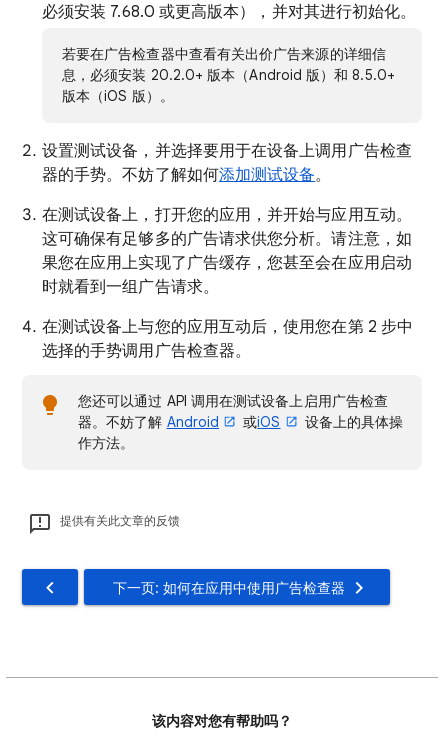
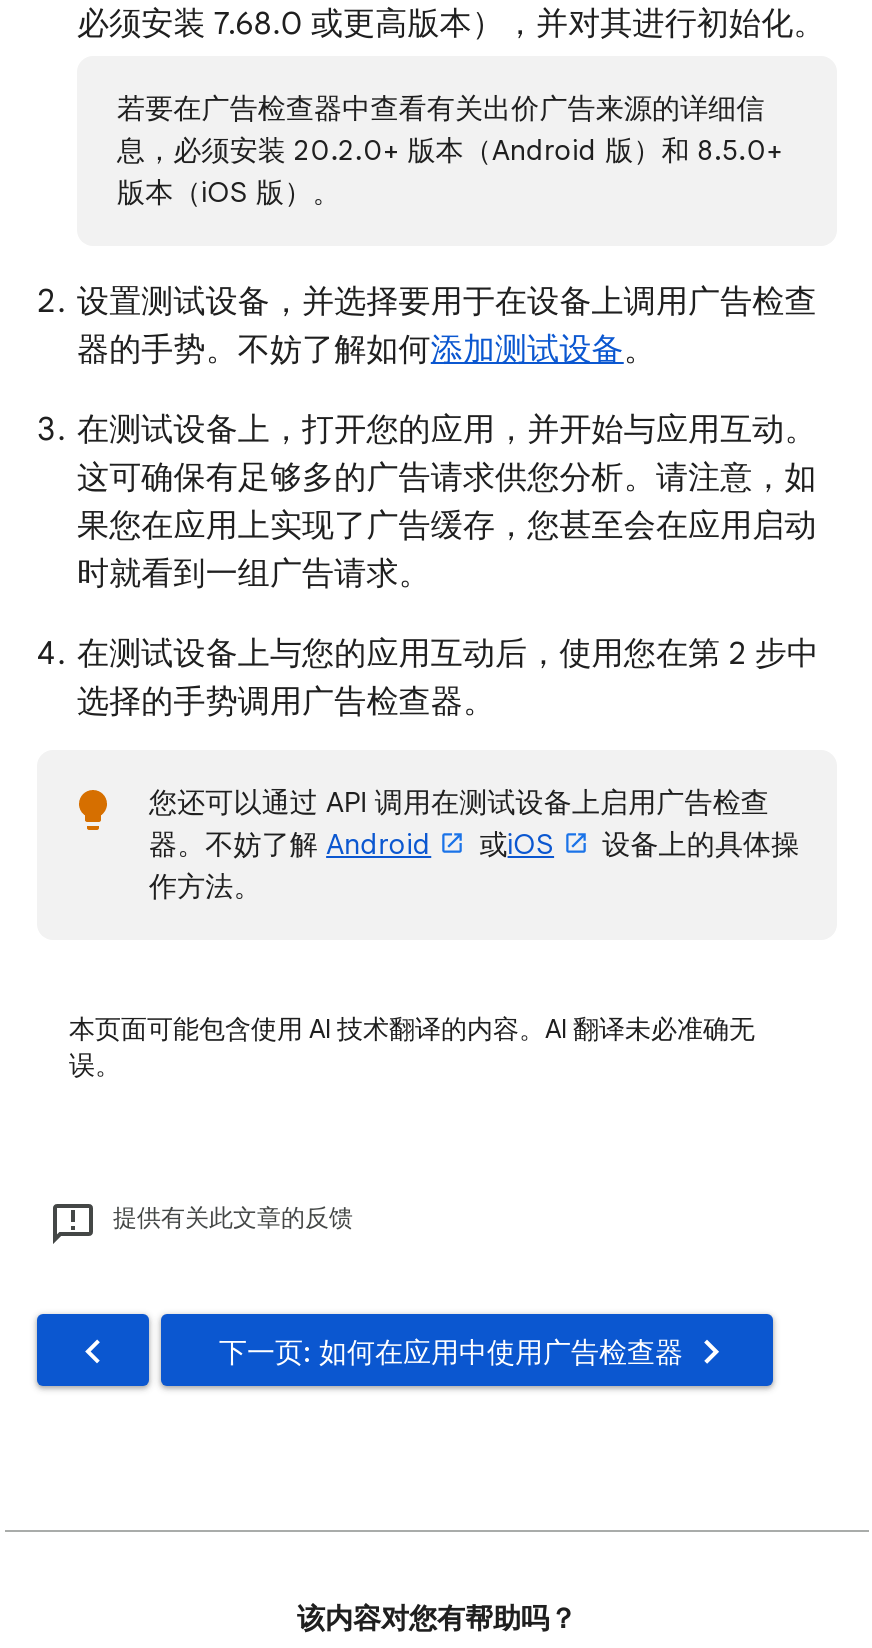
+ 本页面可能包含使用 AI 技术翻译的内容。AI 翻译未必准确无
+ 误。
